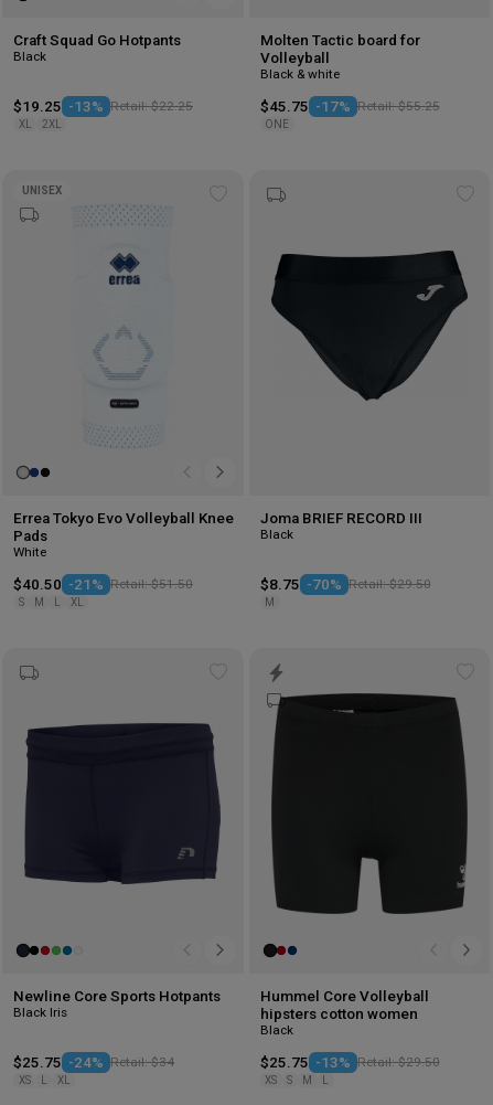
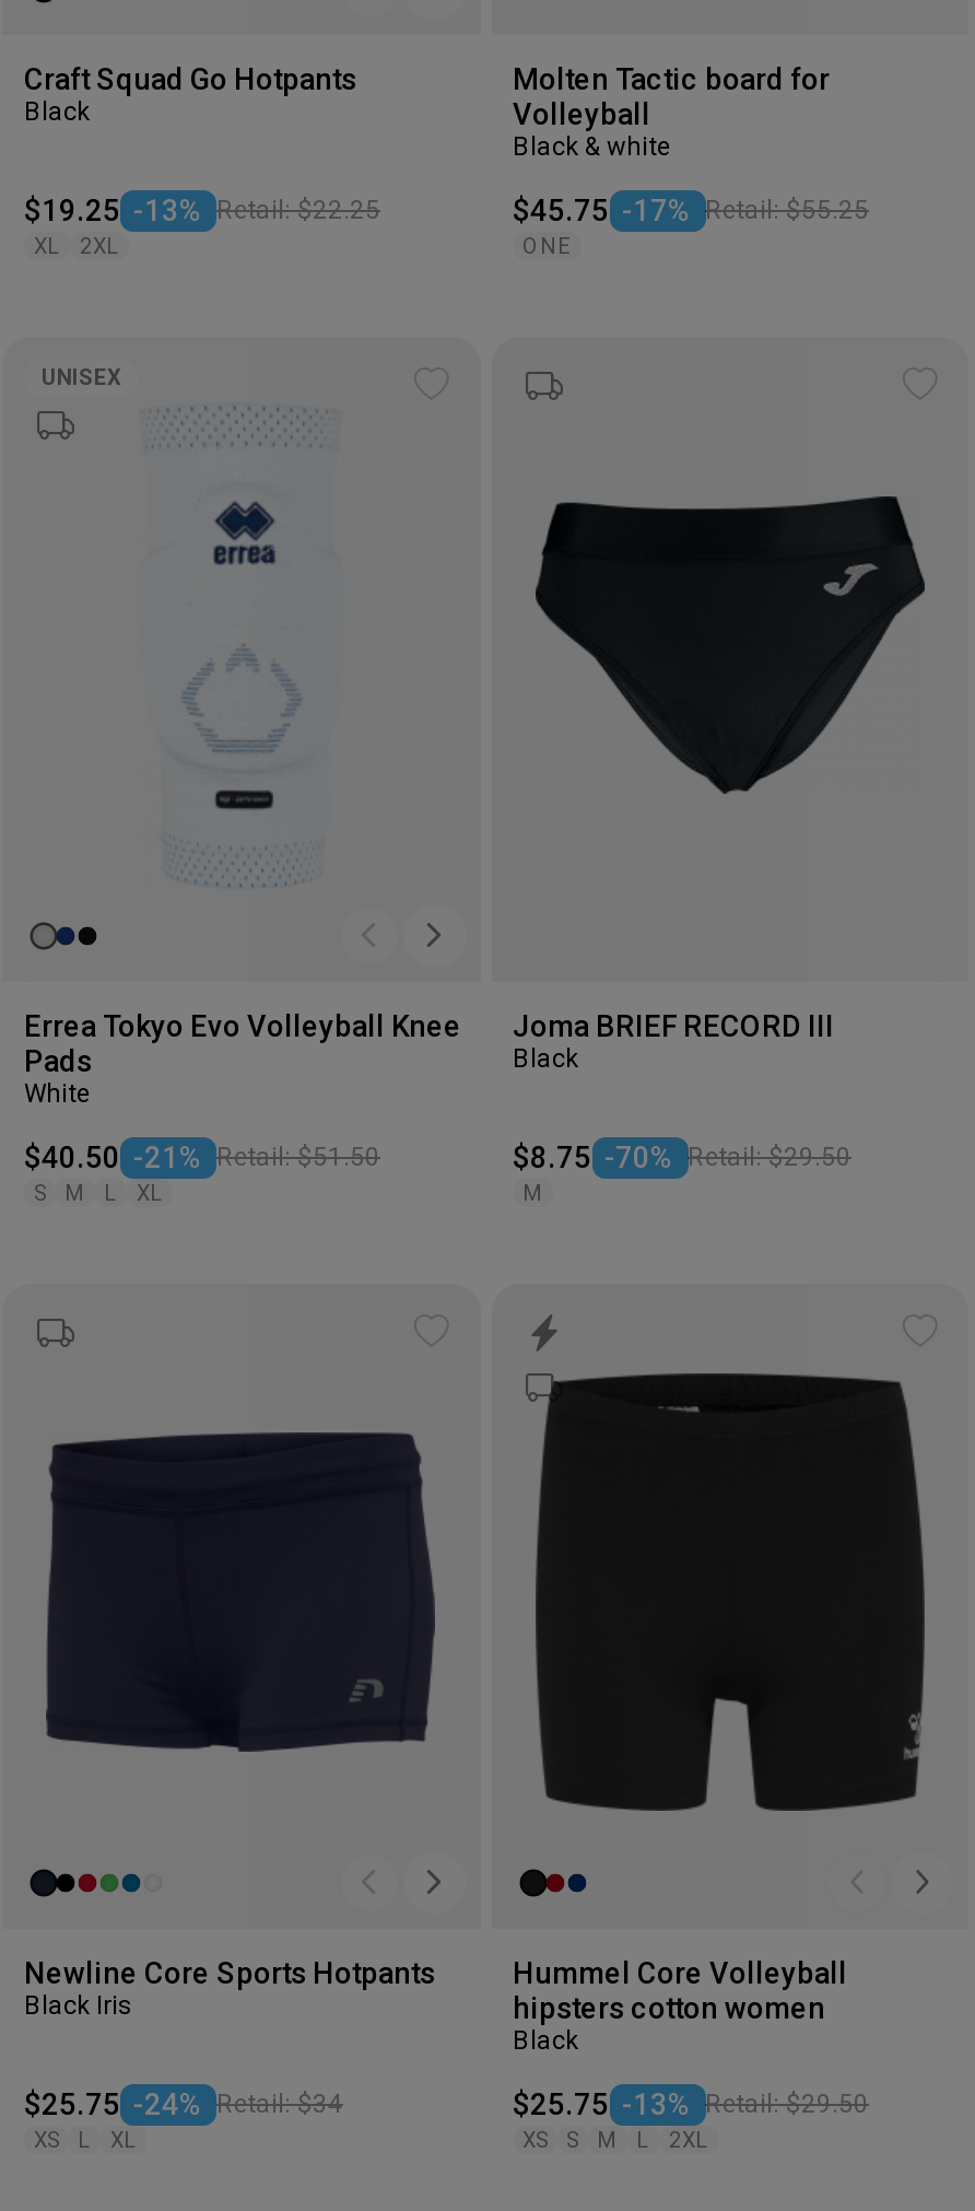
+ 2XL
